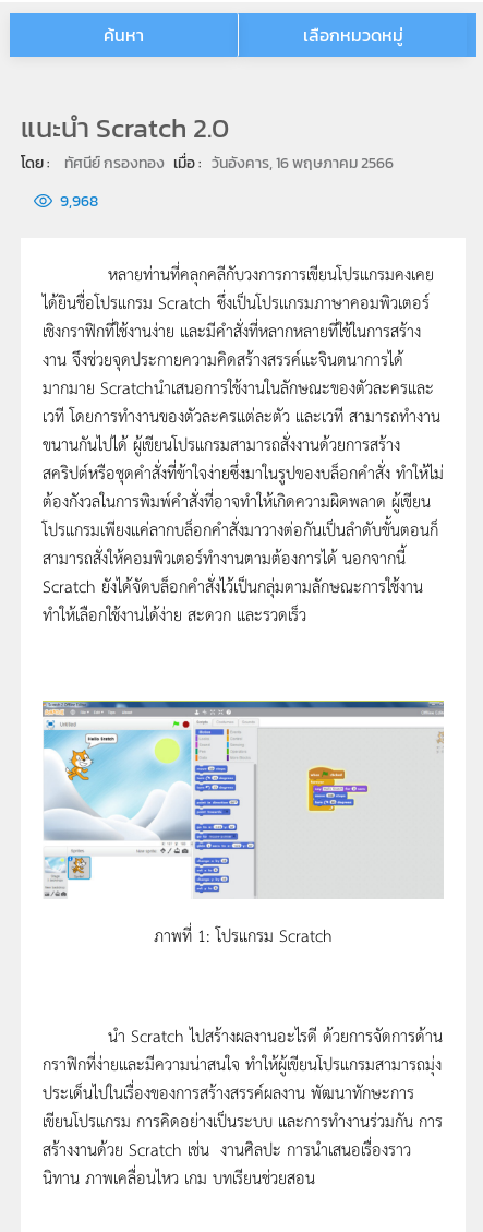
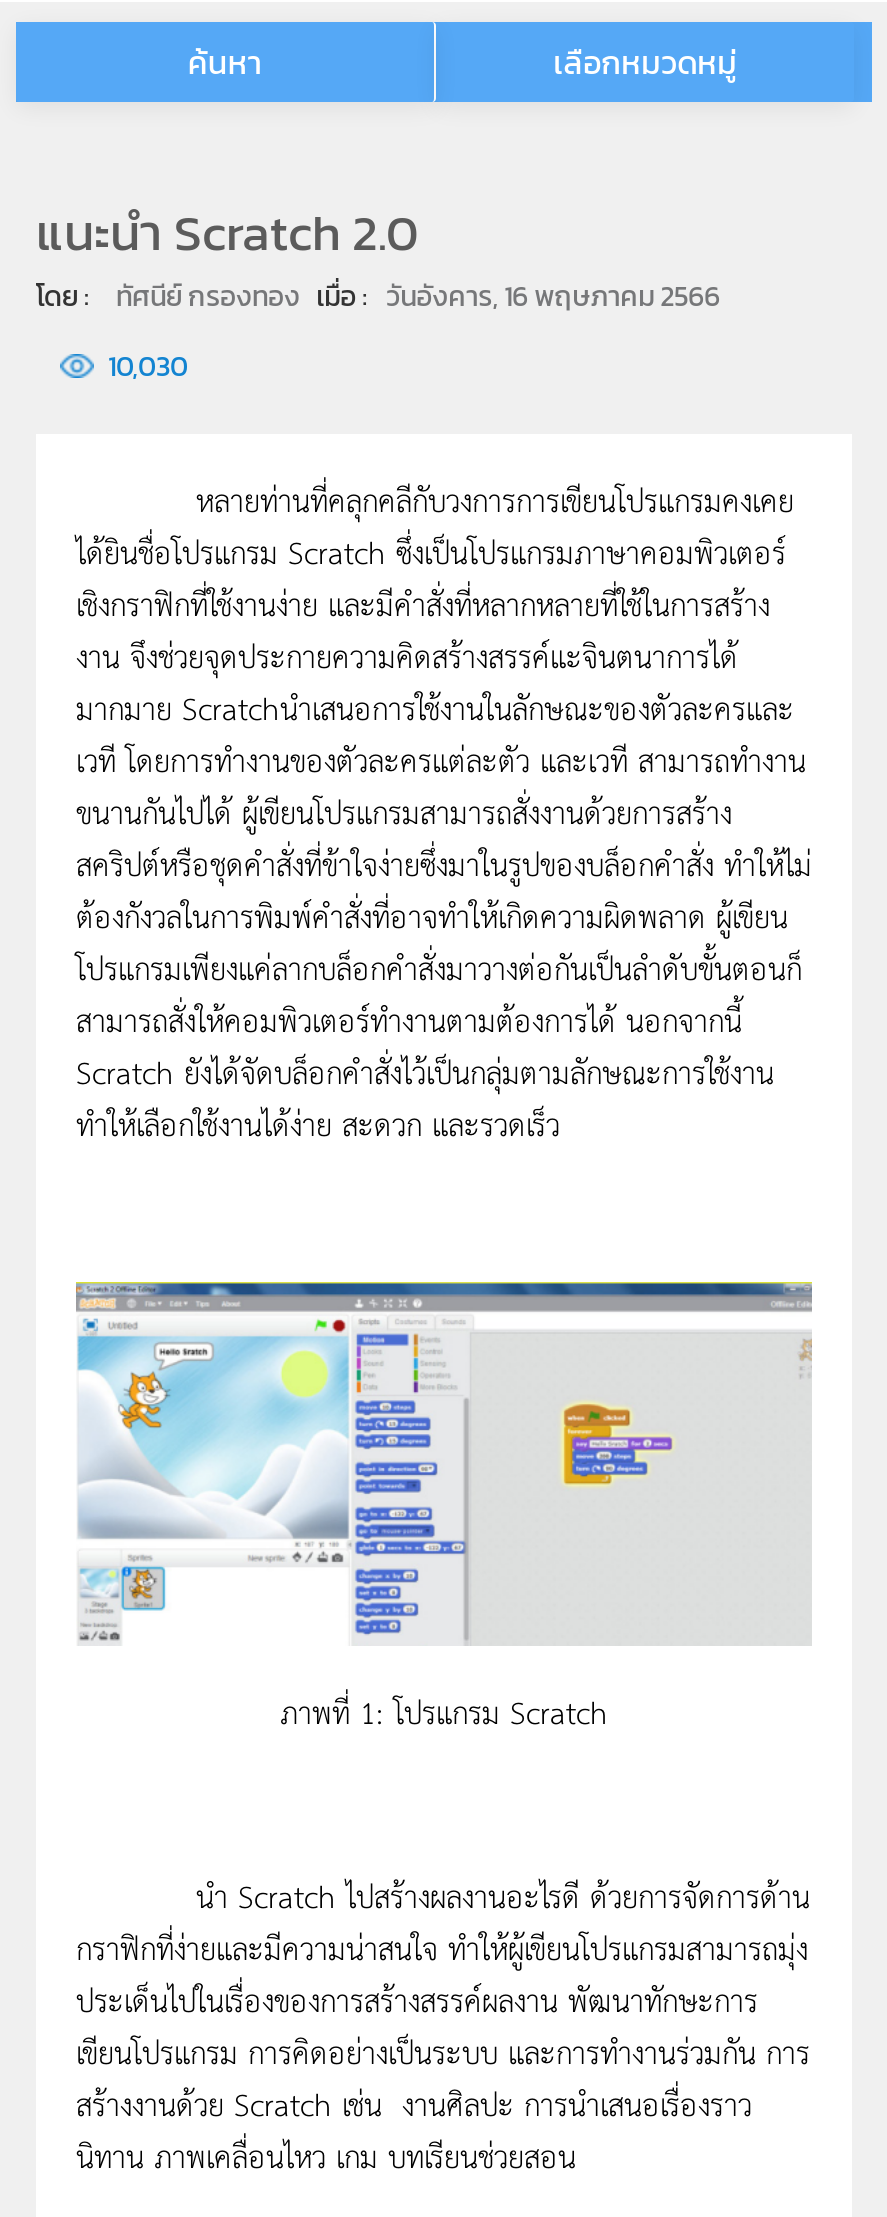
- 9,968
+ 10,030
